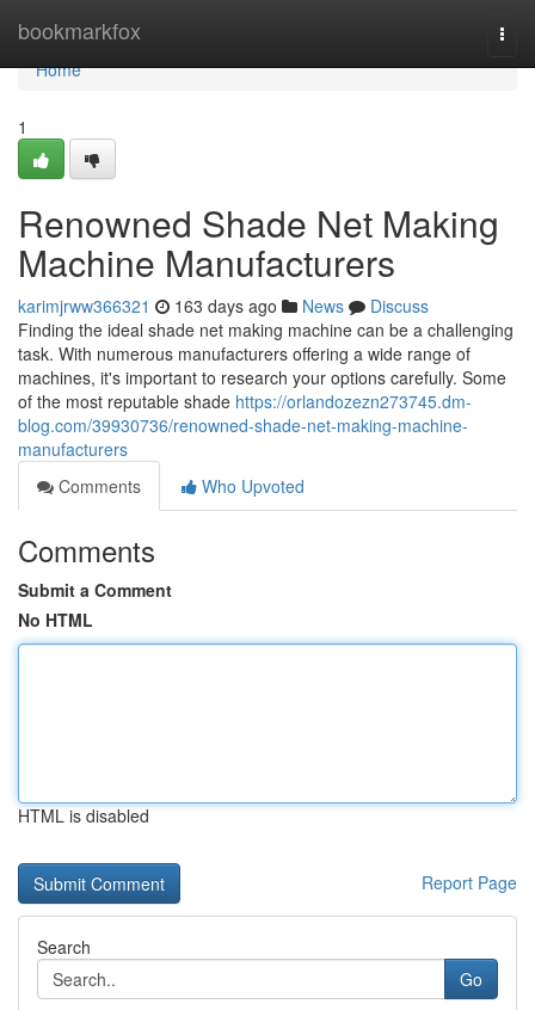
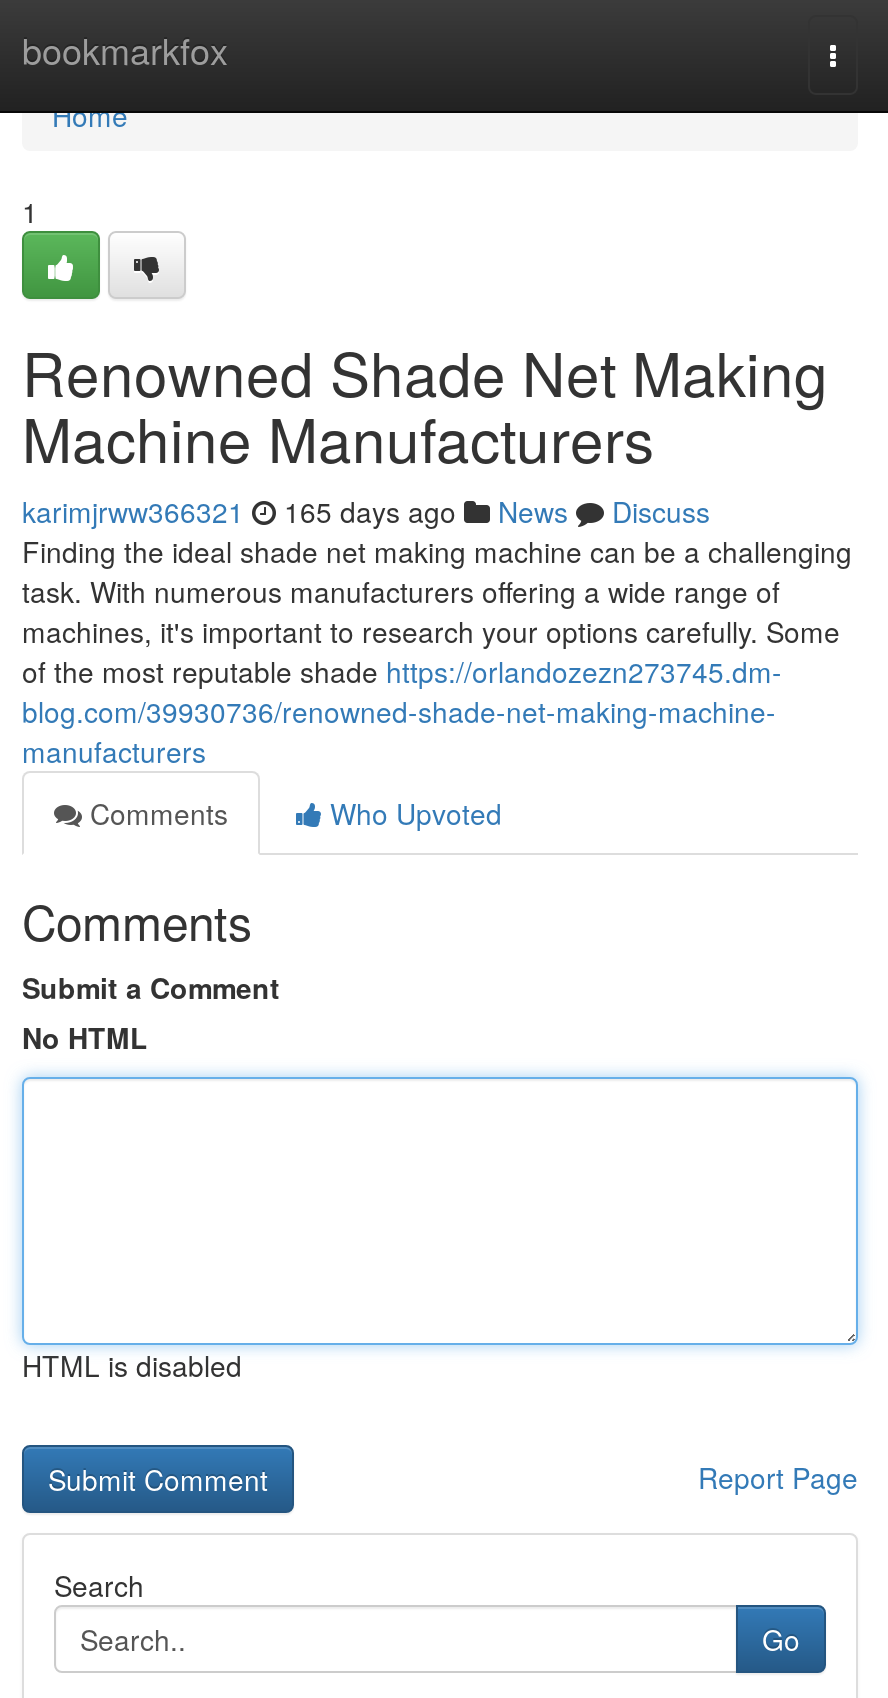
- karimjrww366321 163 days ago News Discuss
+ karimjrww366321 165 days ago News Discuss
